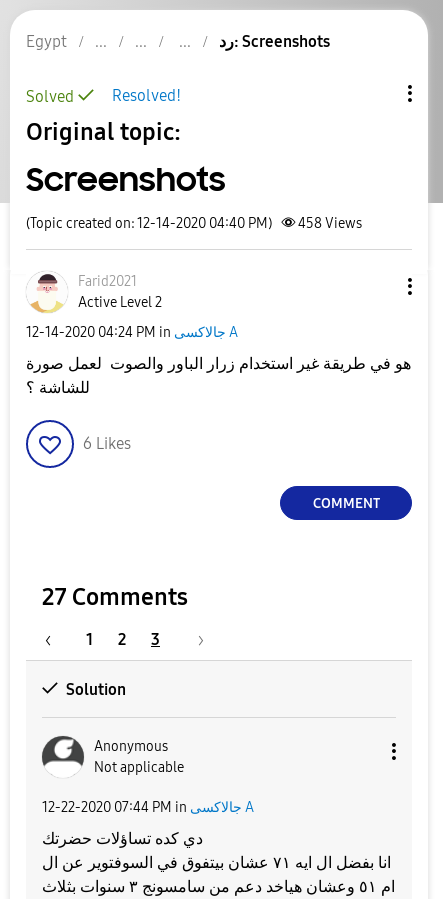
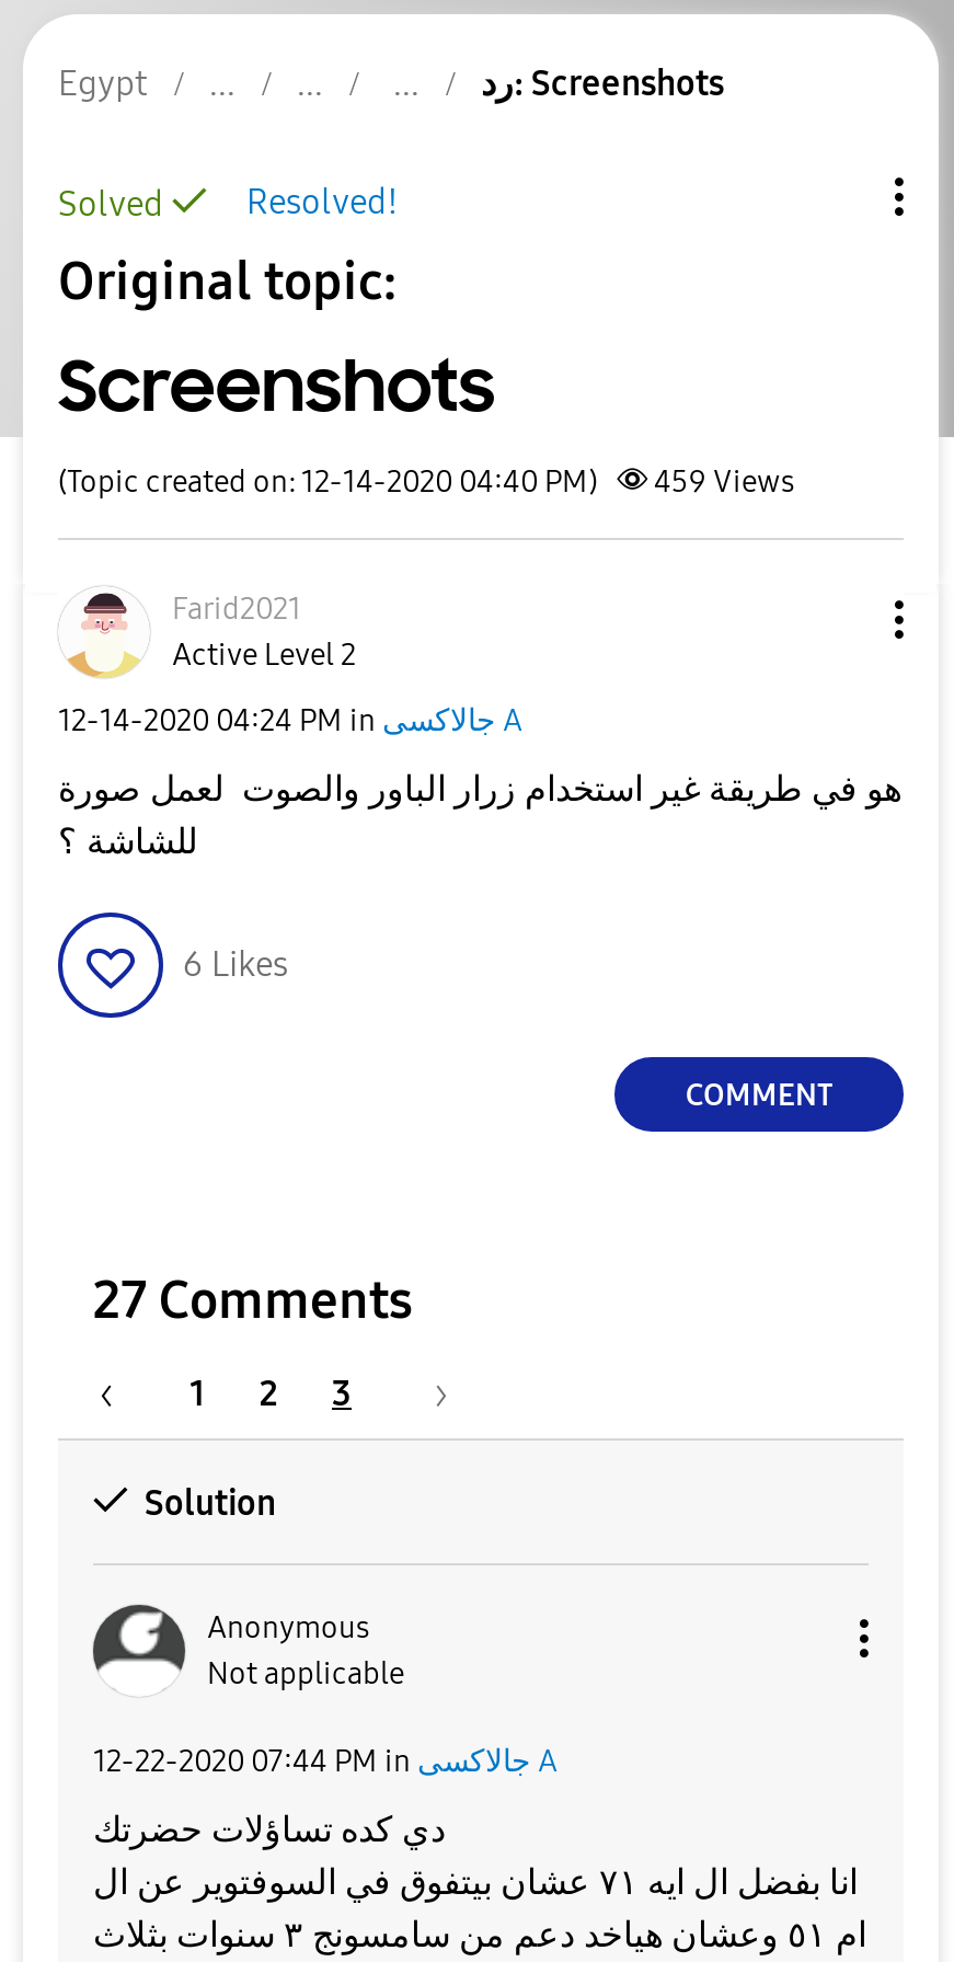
- (Topic created on: 12-14-2020 04:40 PM) 458 Views
+ (Topic created on: 12-14-2020 04:40 PM) 459 Views
